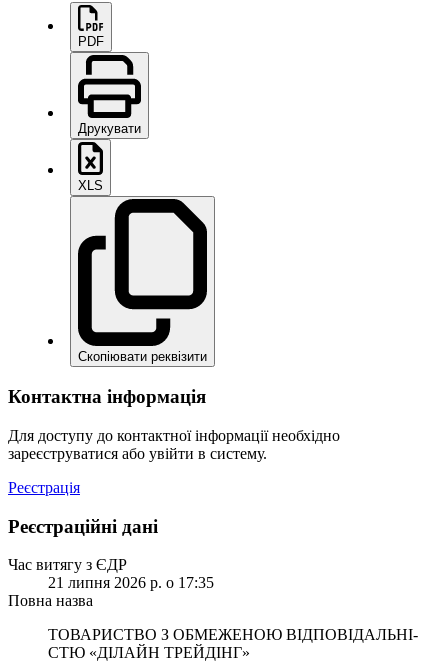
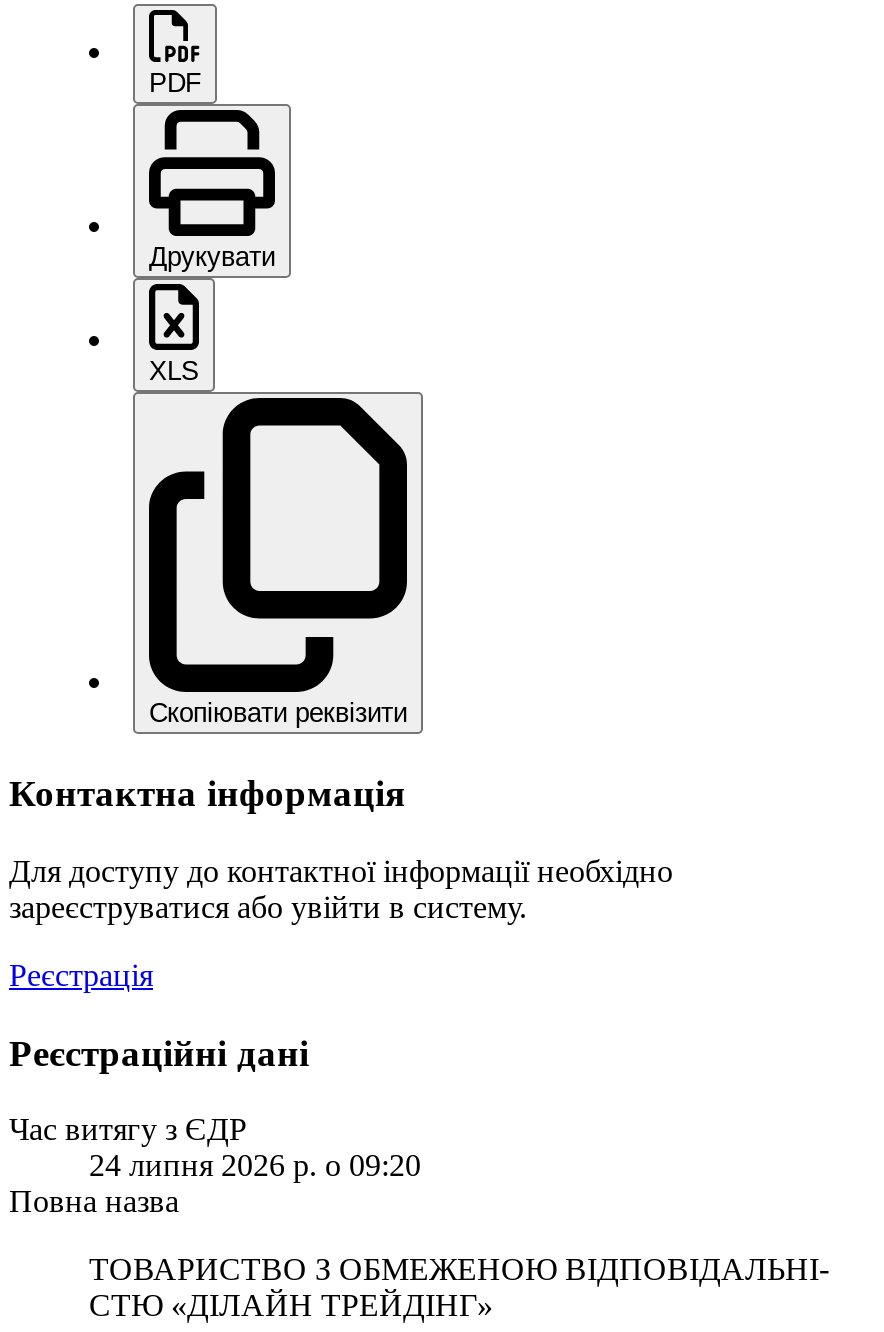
- 21 липня 2026 р. о 17:35
+ 24 липня 2026 р. о 09:20
